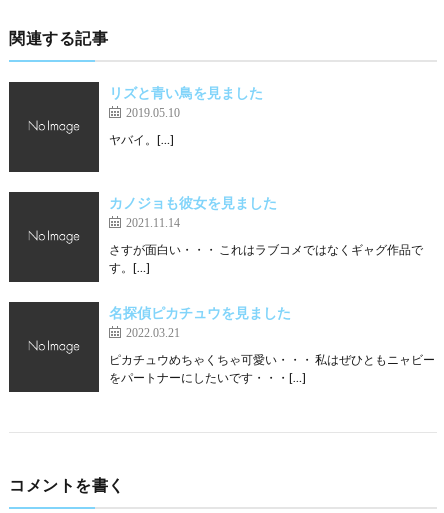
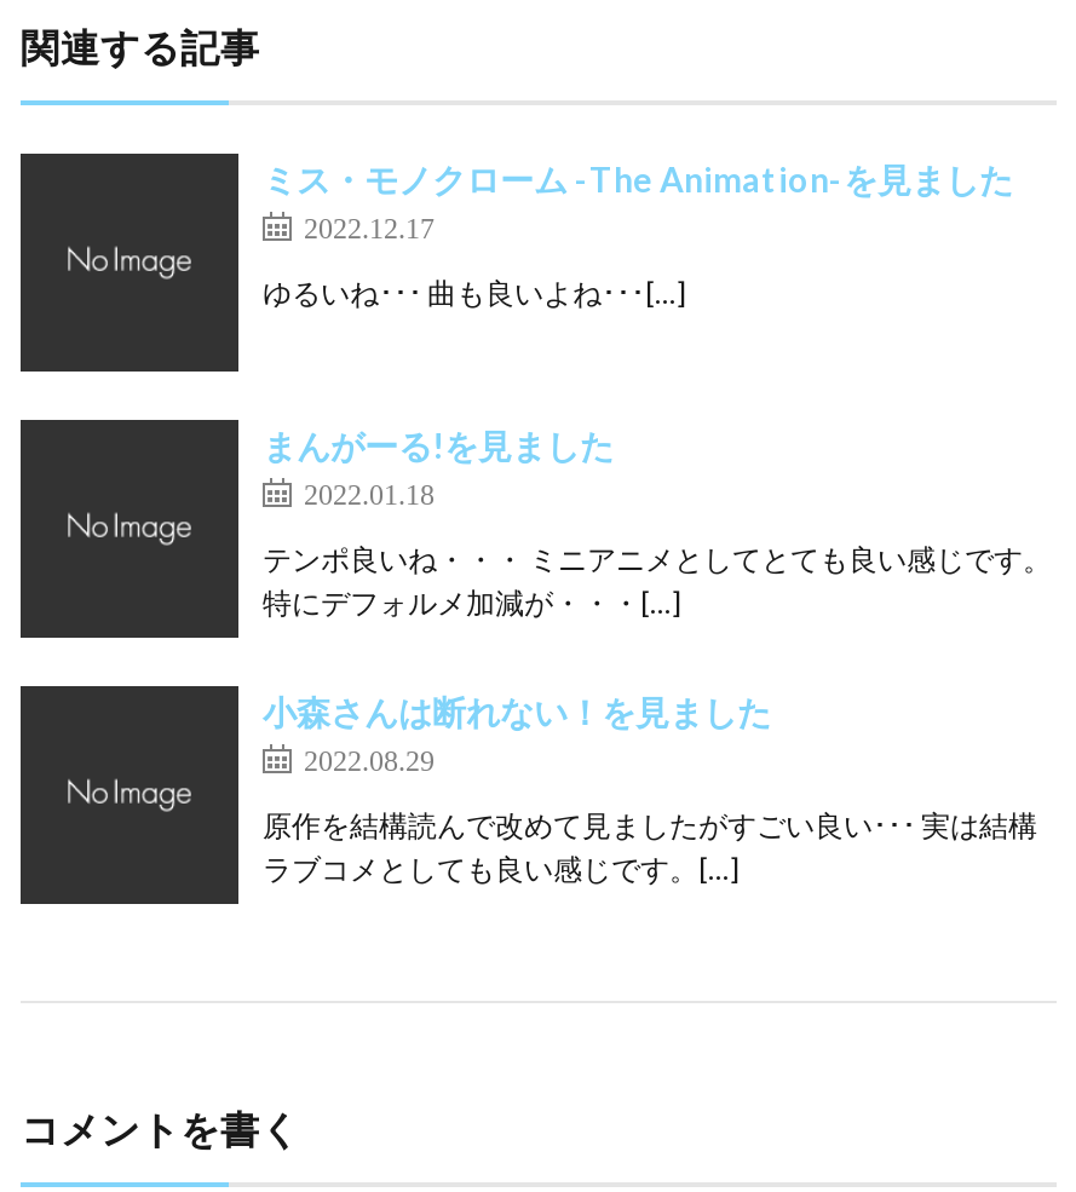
- リズと青い鳥を見ました
- 2019.05.10
+ ミス・モノクローム -The Animation-を見ました
+ 2022.12.17

- ヤバイ。[…]
+ ゆるいね･･･ 曲も良いよね･･･[…]

- カノジョも彼女を見ました
- 2021.11.14
+ まんがーる!を見ました
+ 2022.01.18

- さすが面白い・・・ これはラブコメではなくギャグ作品で
- す。[…]
+ テンポ良いね・・・ ミニアニメとしてとても良い感じです。
+ 特にデフォルメ加減が・・・[…]

- 名探偵ピカチュウを見ました
- 2022.03.21
+ 小森さんは断れない！を見ました
+ 2022.08.29

- ピカチュウめちゃくちゃ可愛い・・・ 私はぜひともニャビー
- をパートナーにしたいです・・・[…]
+ 原作を結構読んで改めて見ましたがすごい良い･･･ 実は結構
+ ラブコメとしても良い感じです。[…]
